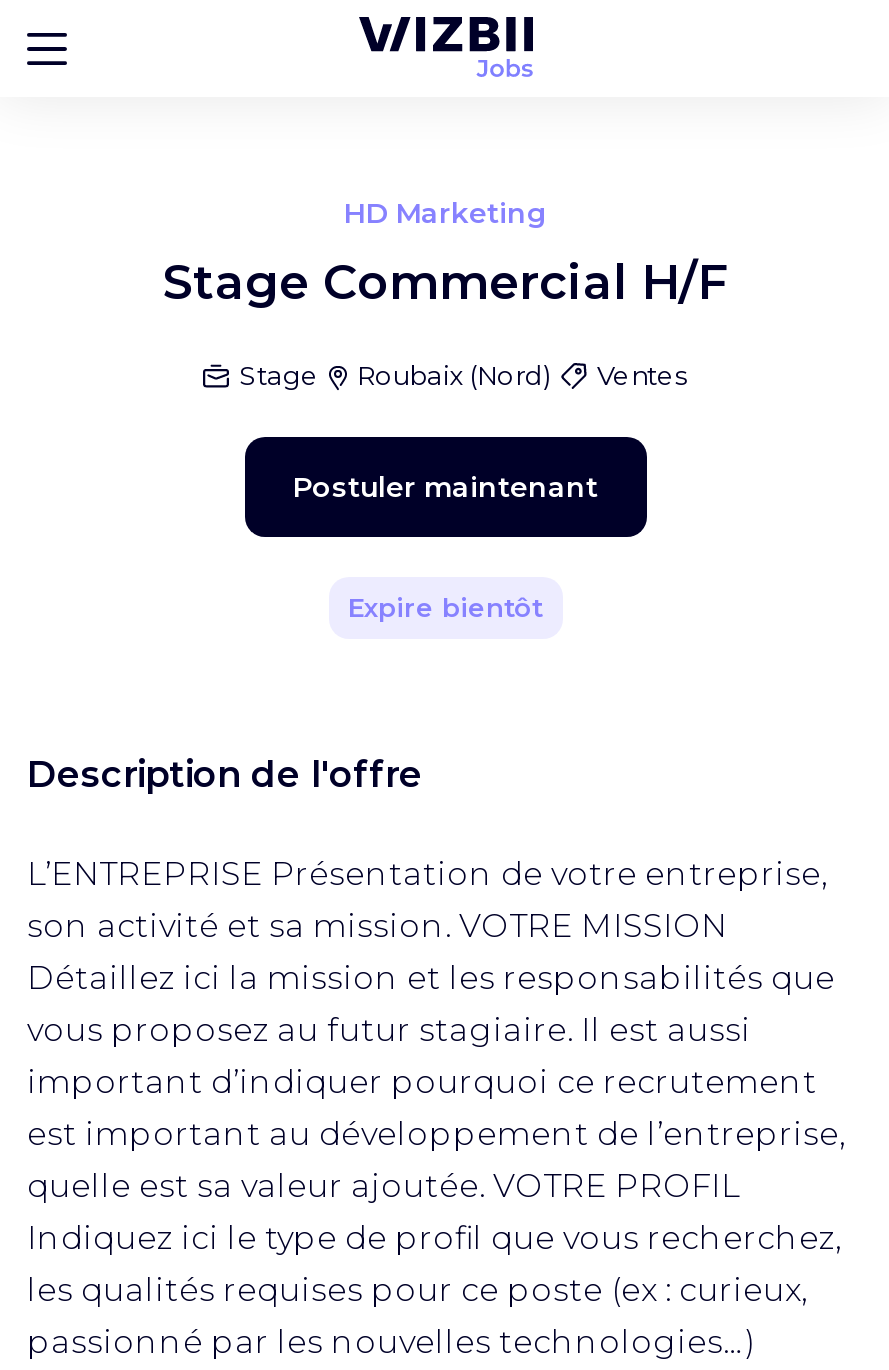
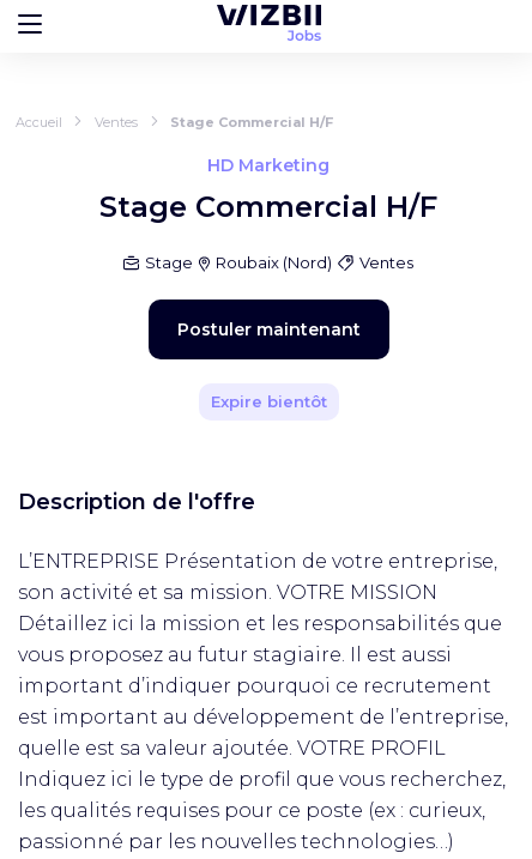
+ Accueil
+ Ventes
+ Stage Commercial H/F
